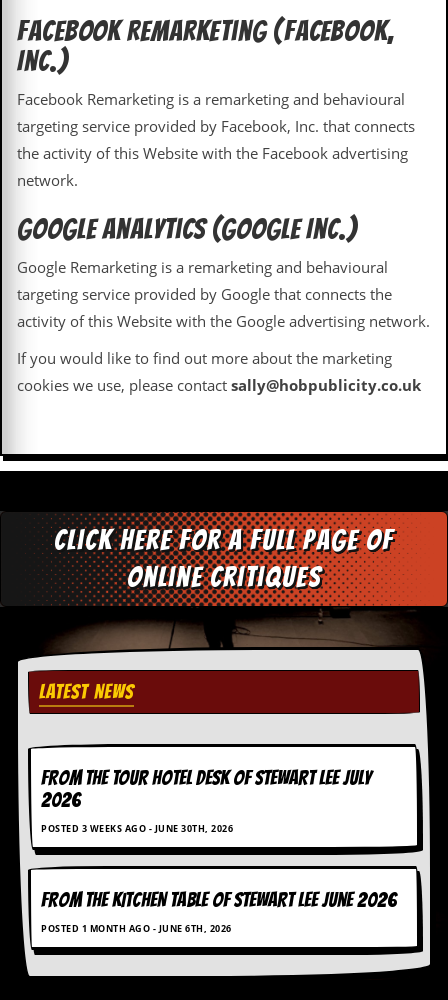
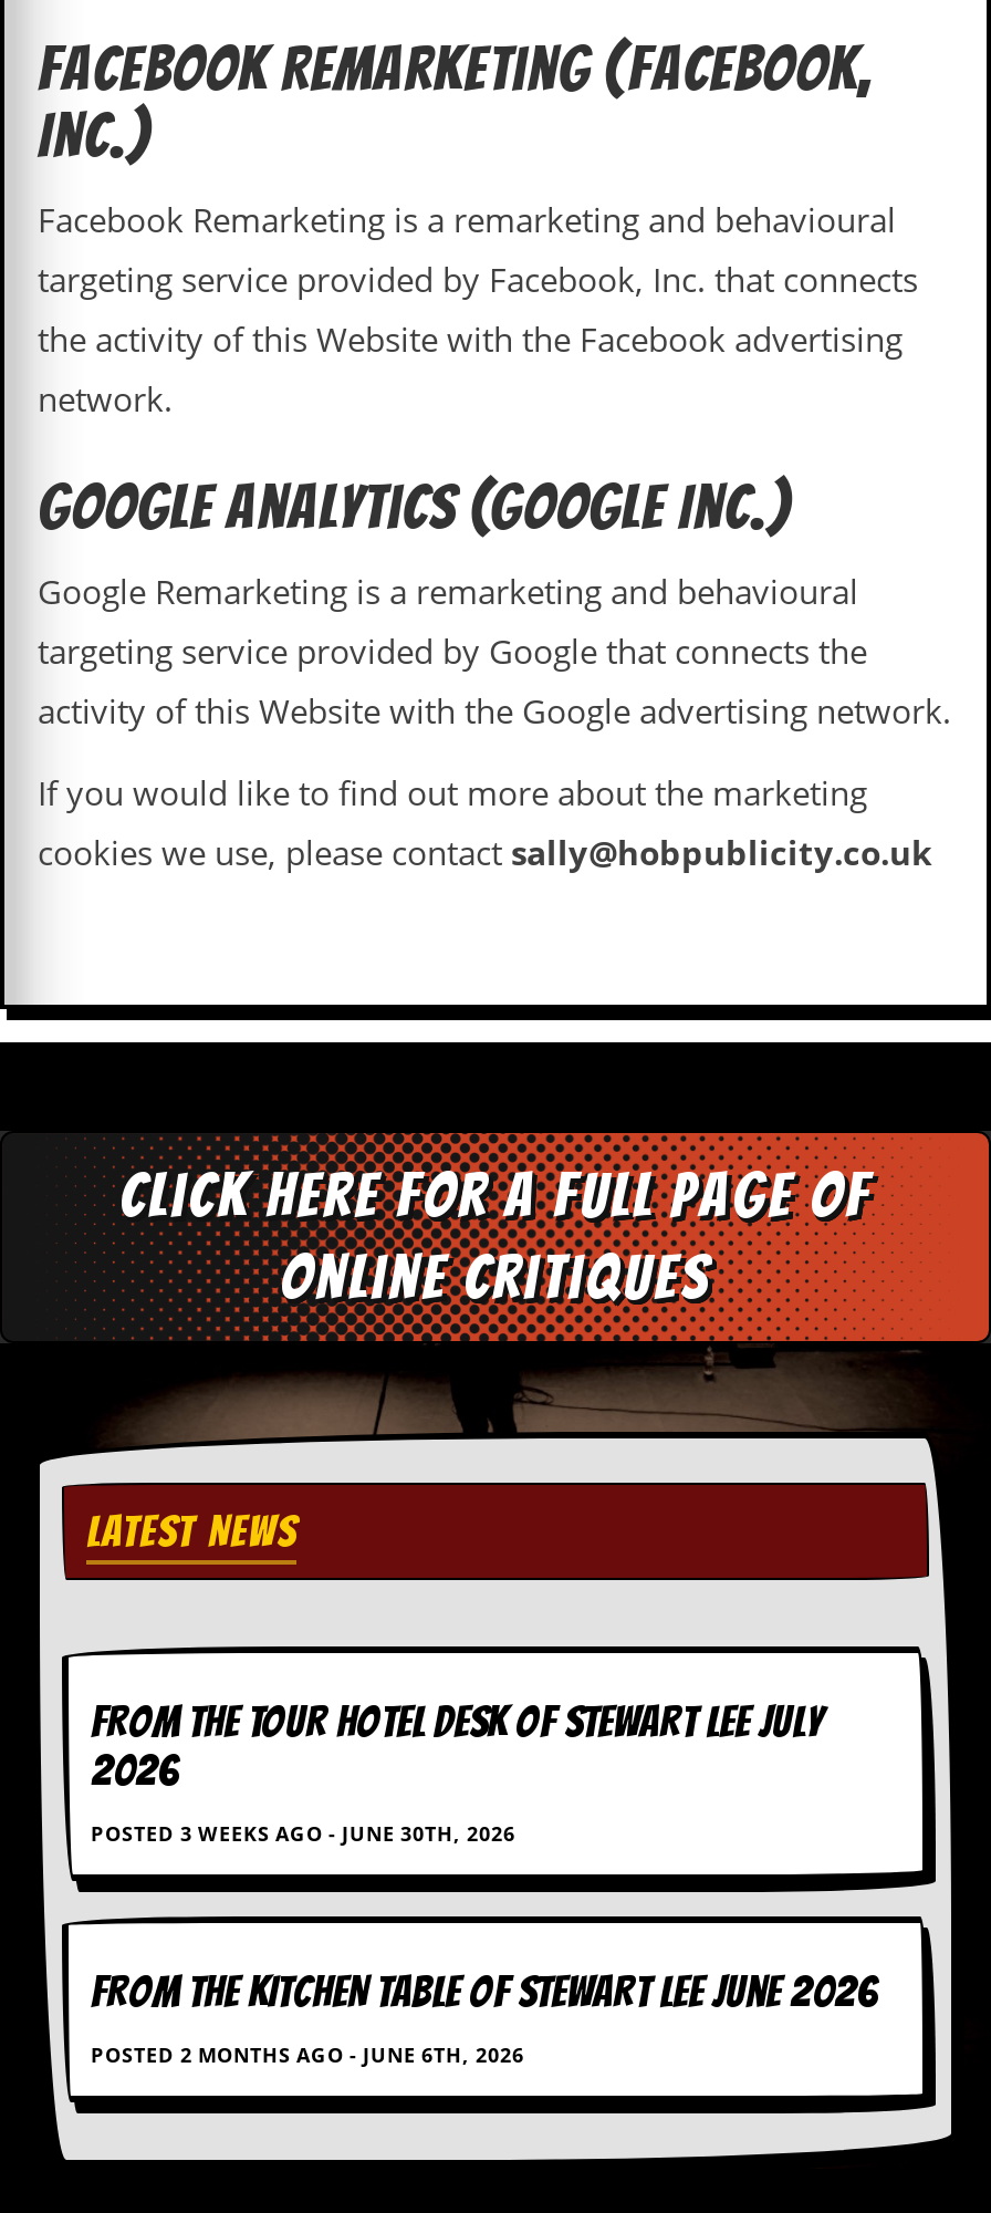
- POSTED 1 MONTH AGO - JUNE 6TH, 2026
+ POSTED 2 MONTHS AGO - JUNE 6TH, 2026
